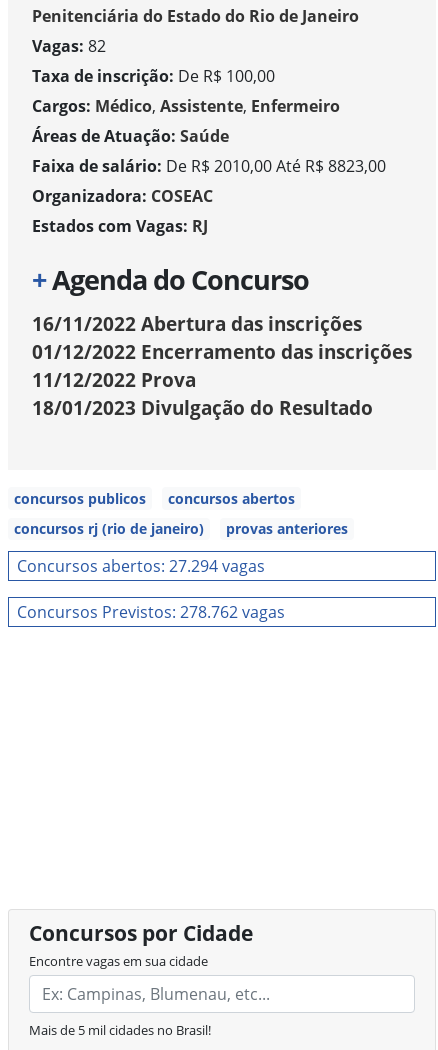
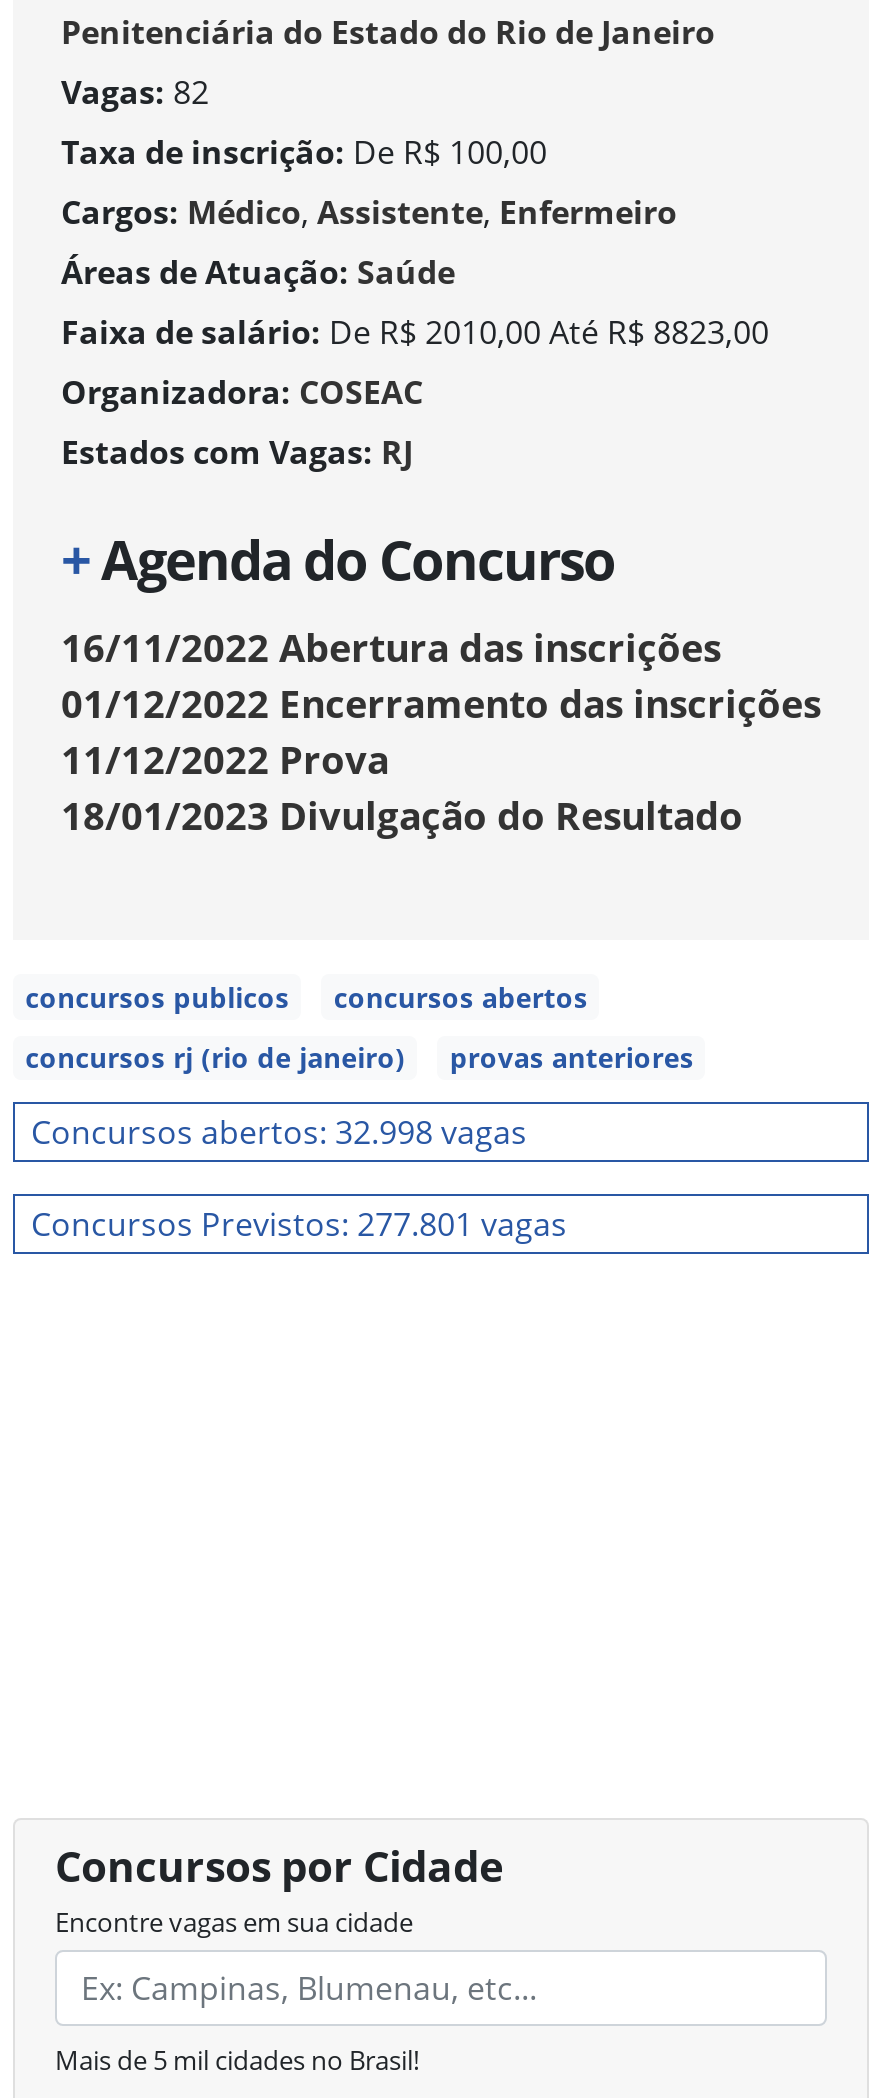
- Concursos abertos: 27.294 vagas
+ Concursos abertos: 32.998 vagas

- Concursos Previstos: 278.762 vagas
+ Concursos Previstos: 277.801 vagas
